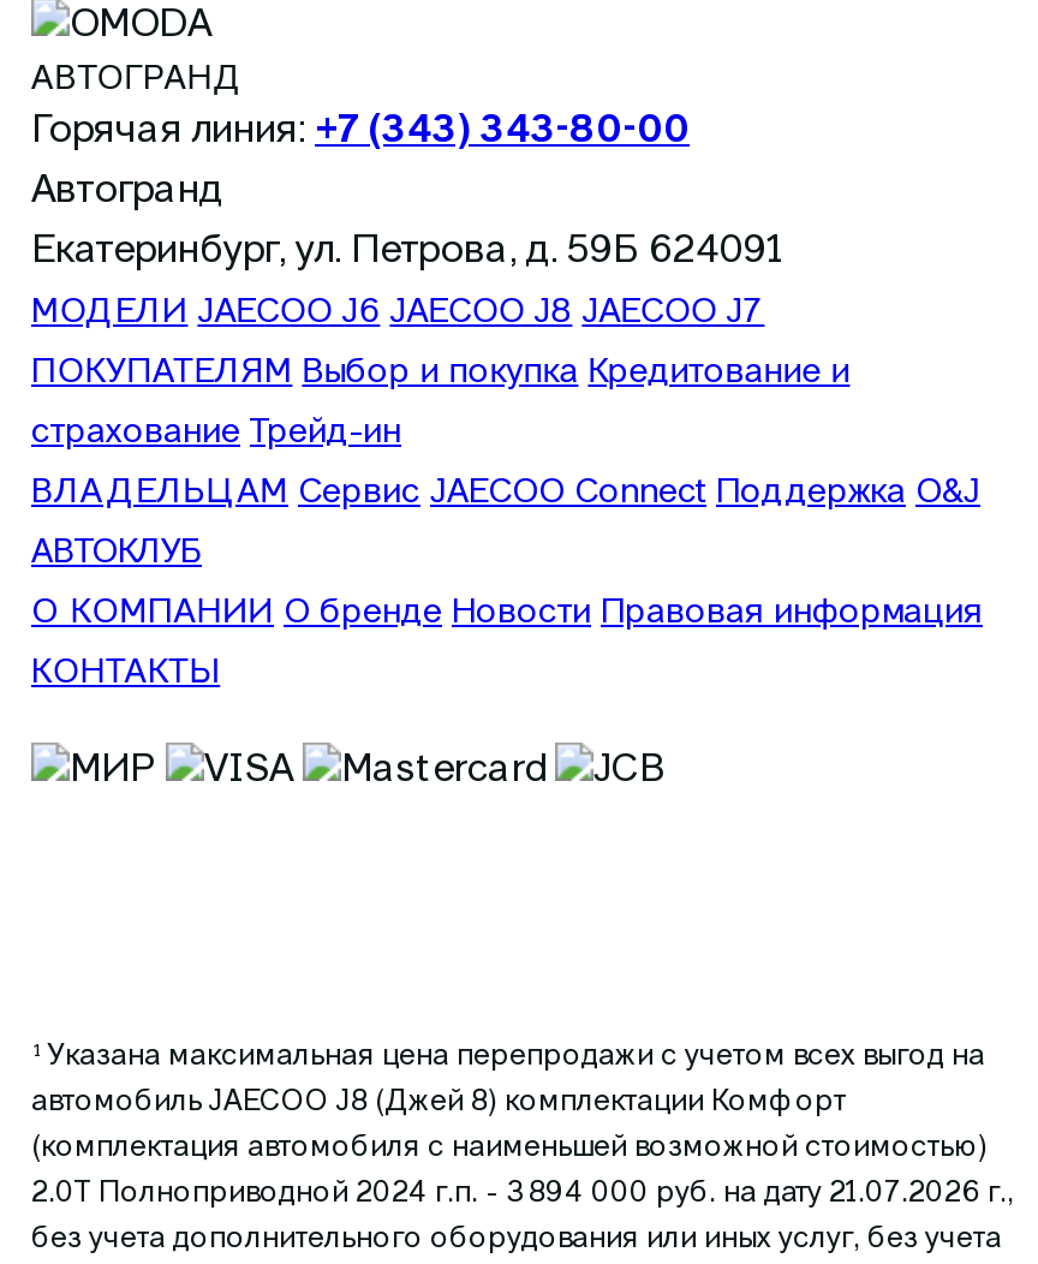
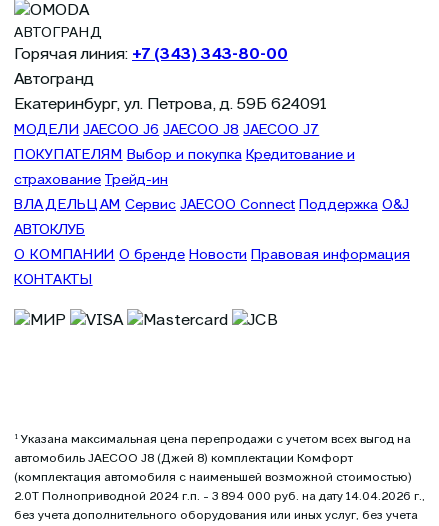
- 2.0Т Полноприводной 2024 г.п. - 3 894 000 руб. на дату 21.07.2026 г.,
+ 2.0Т Полноприводной 2024 г.п. - 3 894 000 руб. на дату 14.04.2026 г.,
